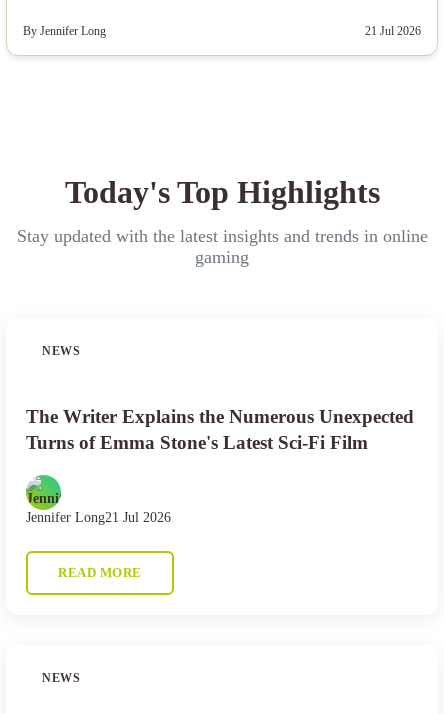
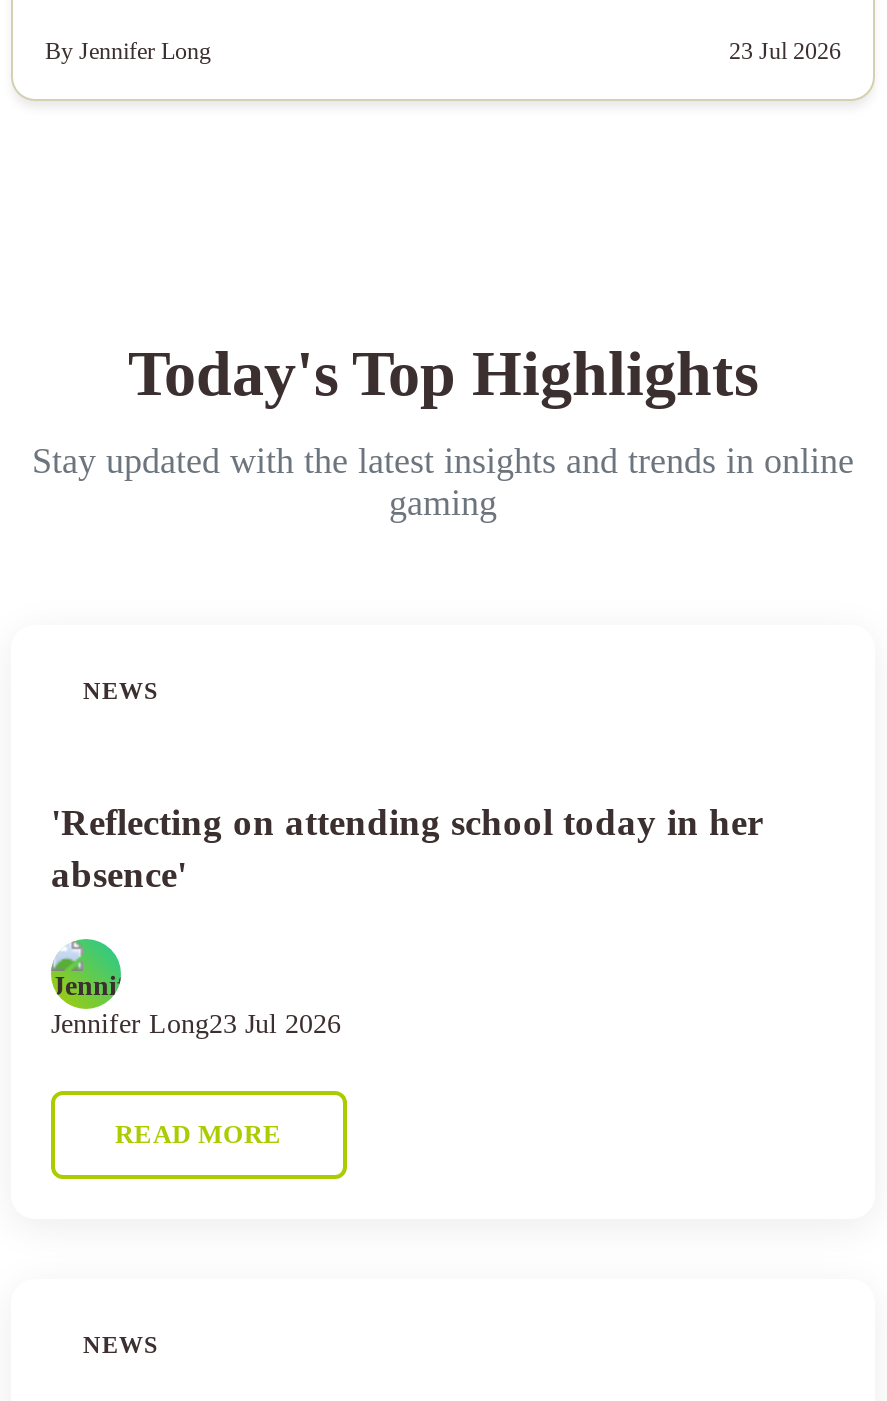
- 21 Jul 2026
+ 23 Jul 2026

- The Writer Explains the Numerous Unexpected
- Turns of Emma Stone's Latest Sci-Fi Film
+ 'Reflecting on attending school today in her
+ absence'

- Jennifer Long21 Jul 2026
+ Jennifer Long23 Jul 2026
